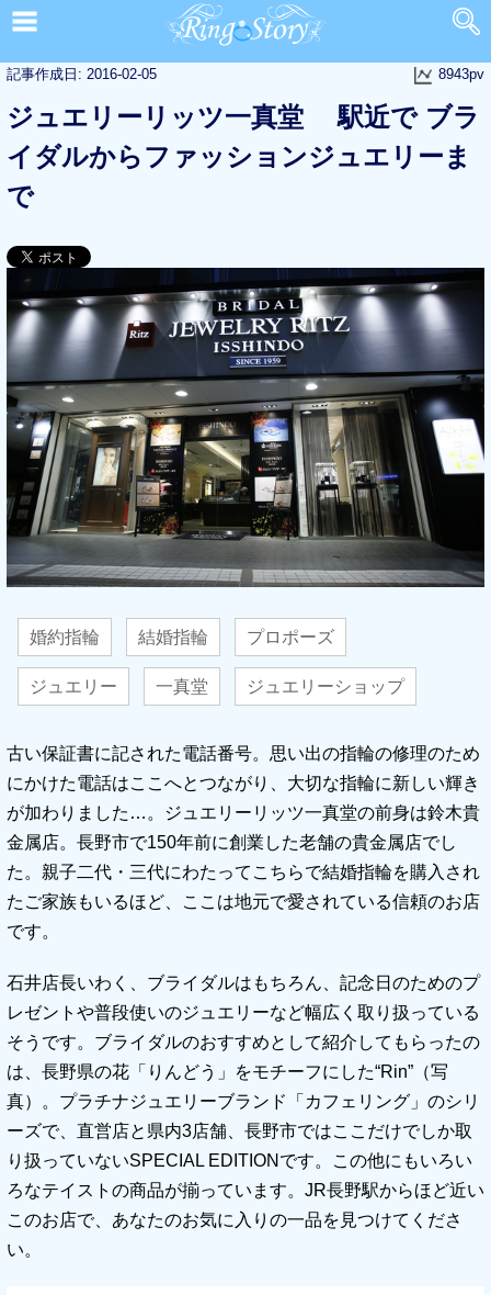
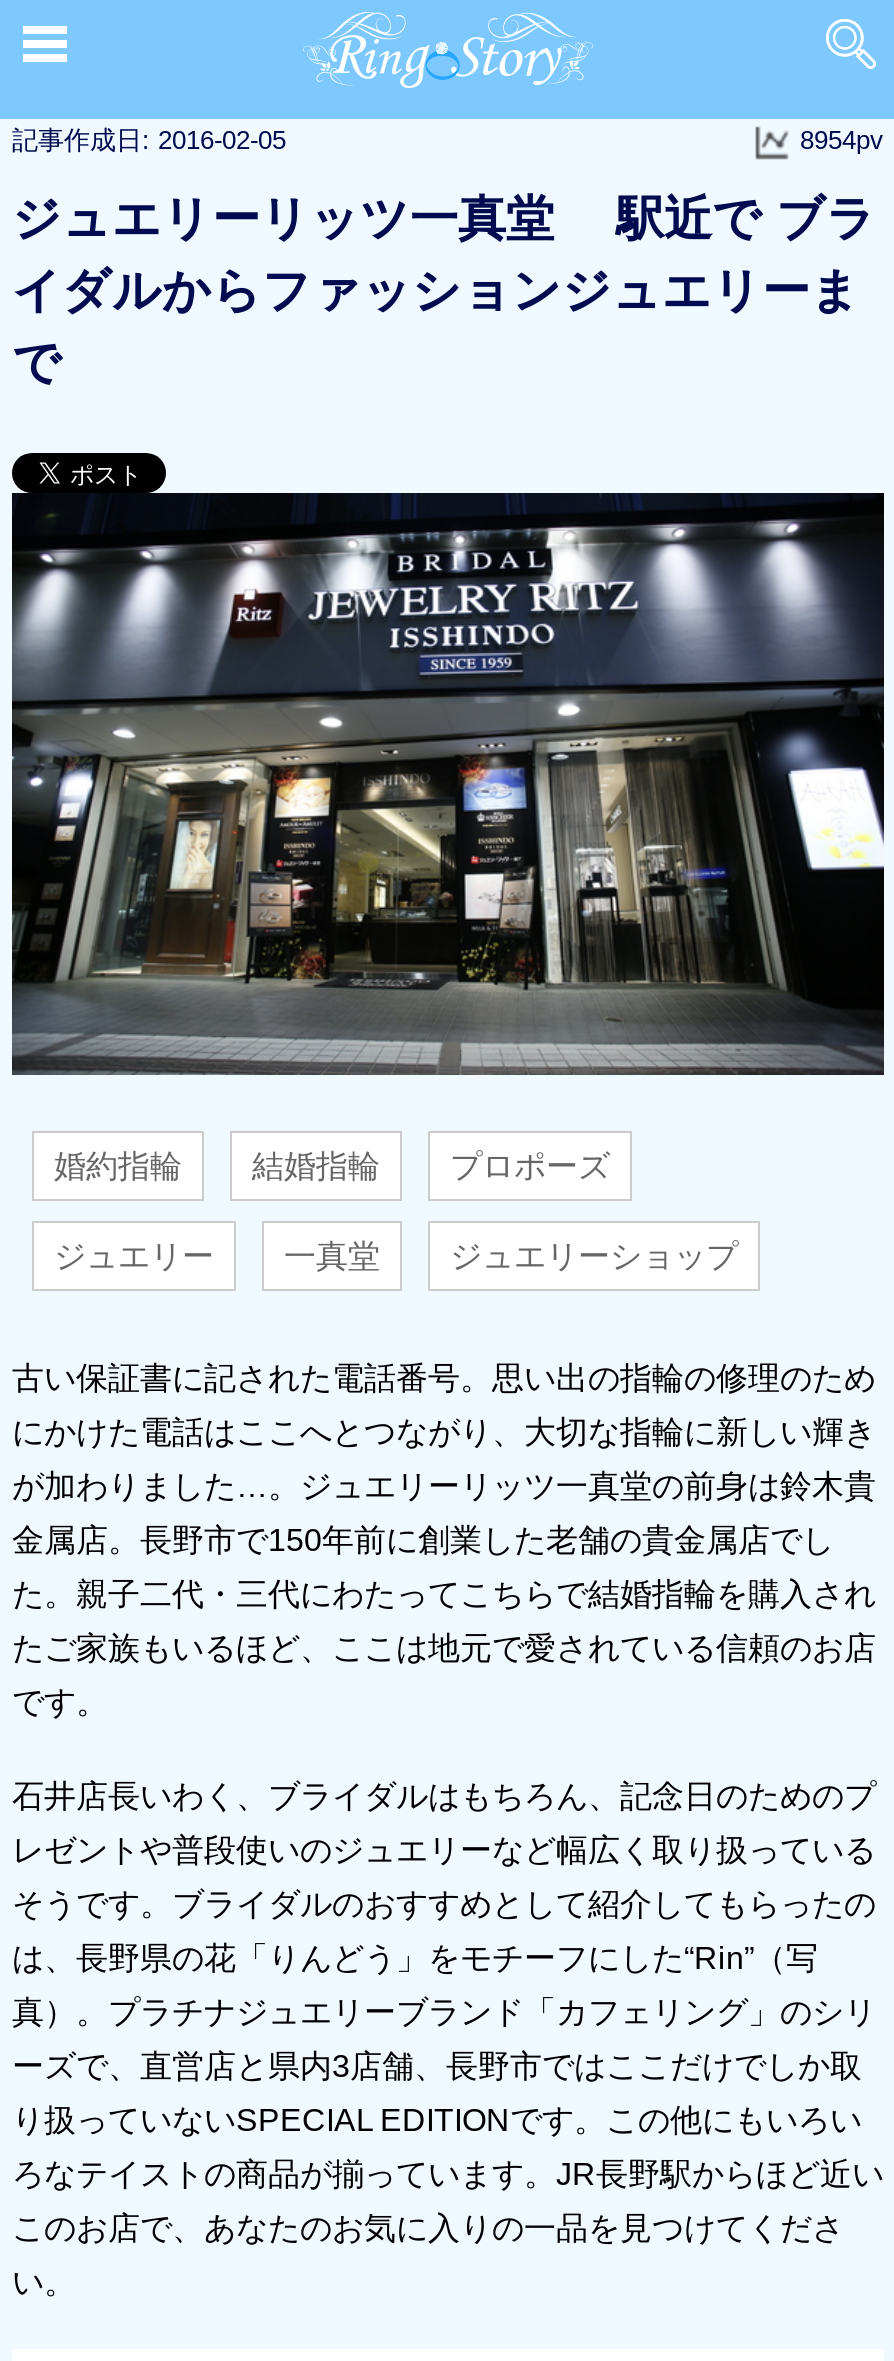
- 8943pv
+ 8954pv
